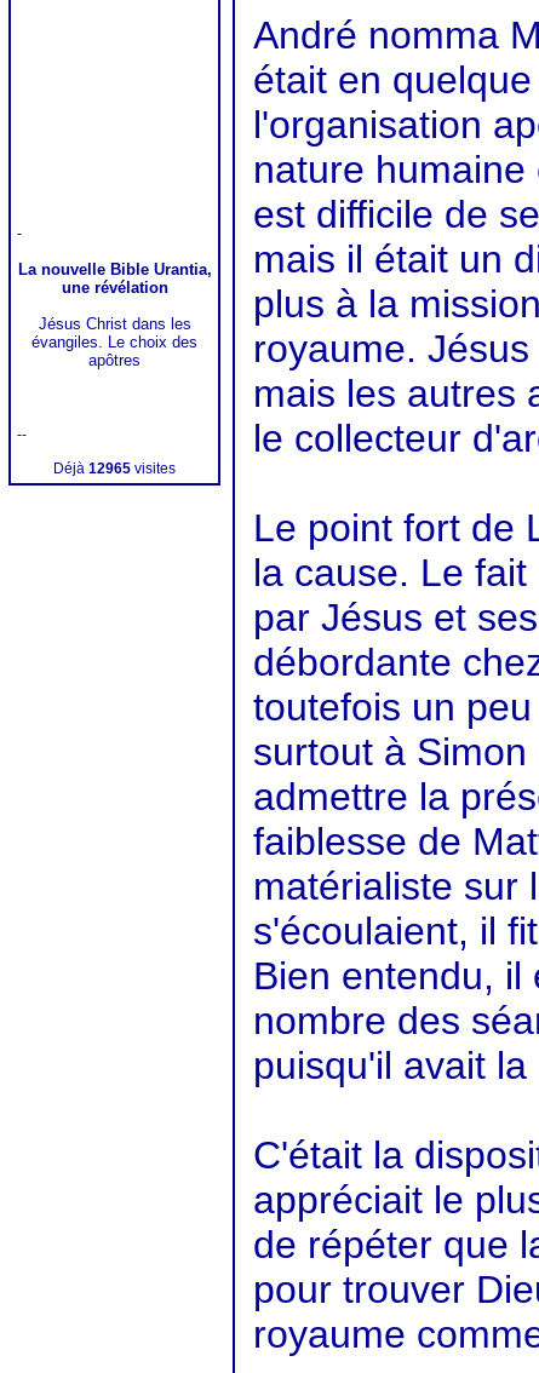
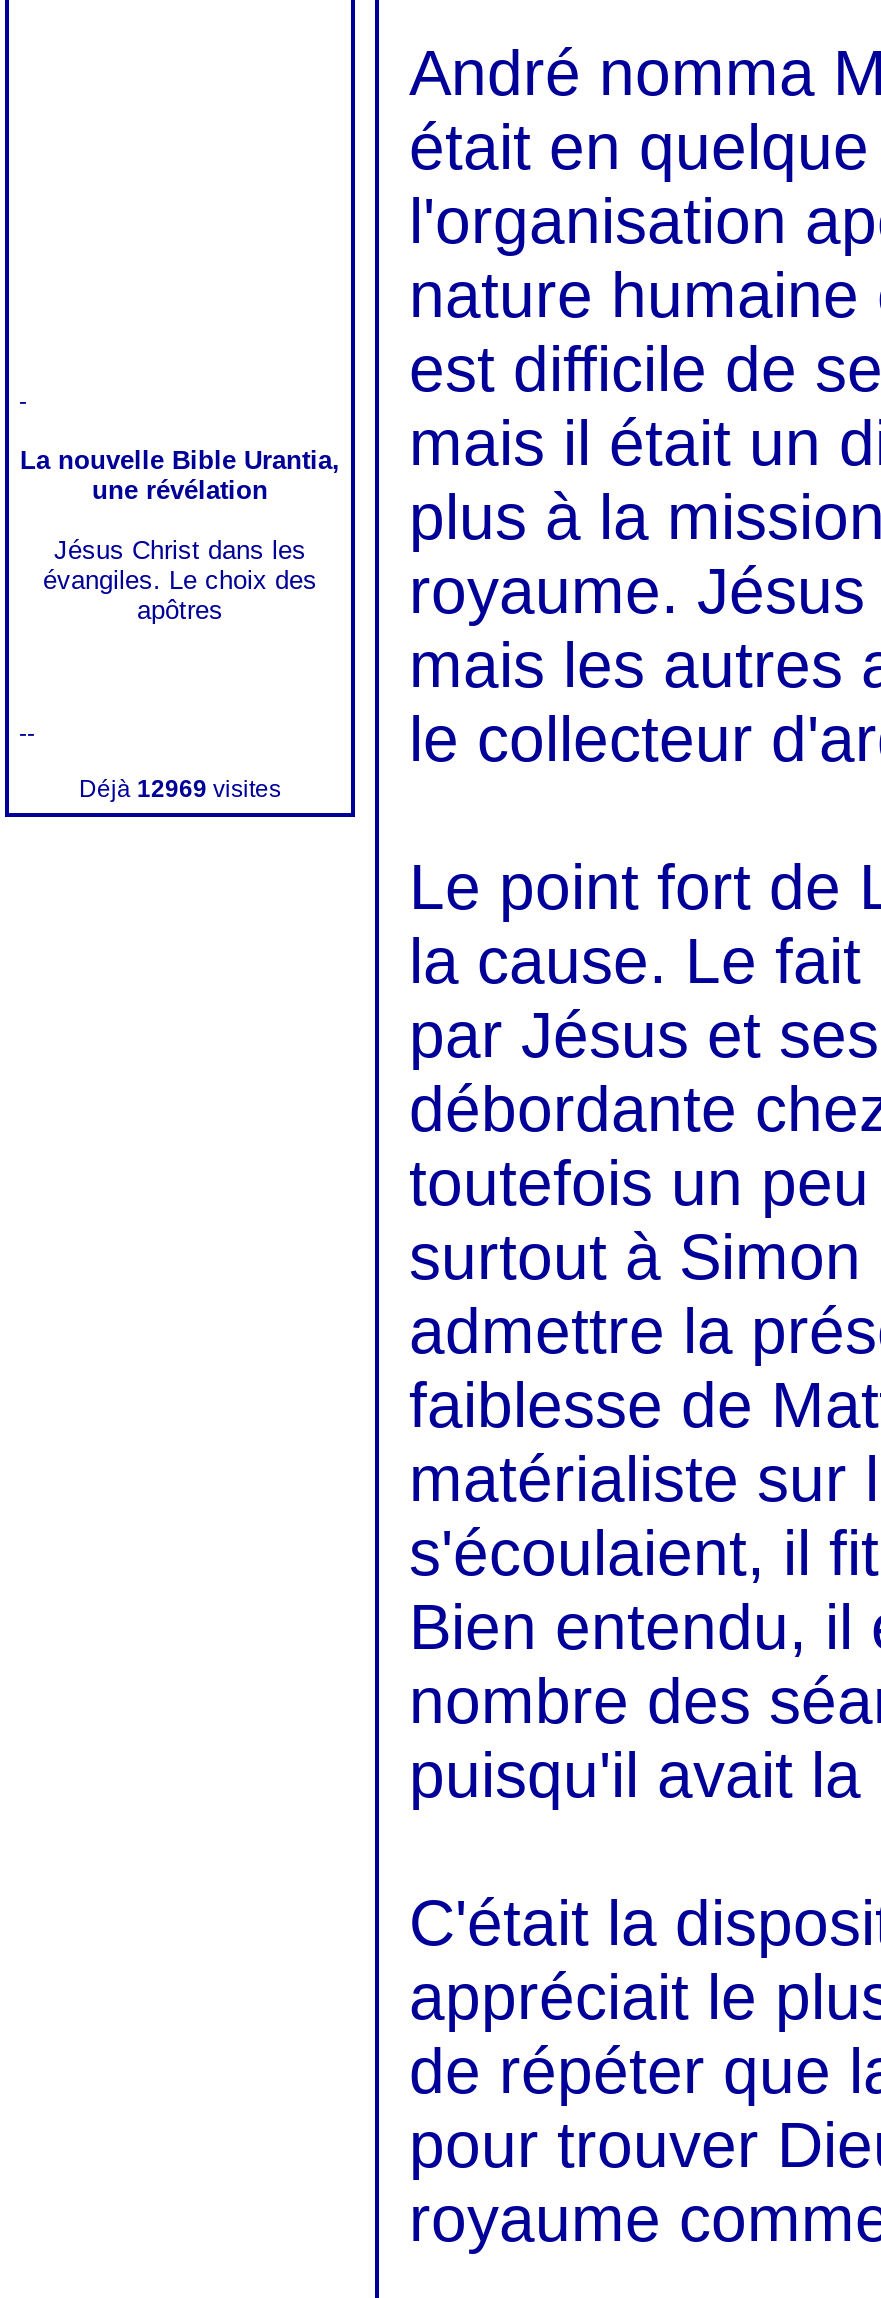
- Déjà 12965 visites
+ Déjà 12969 visites
